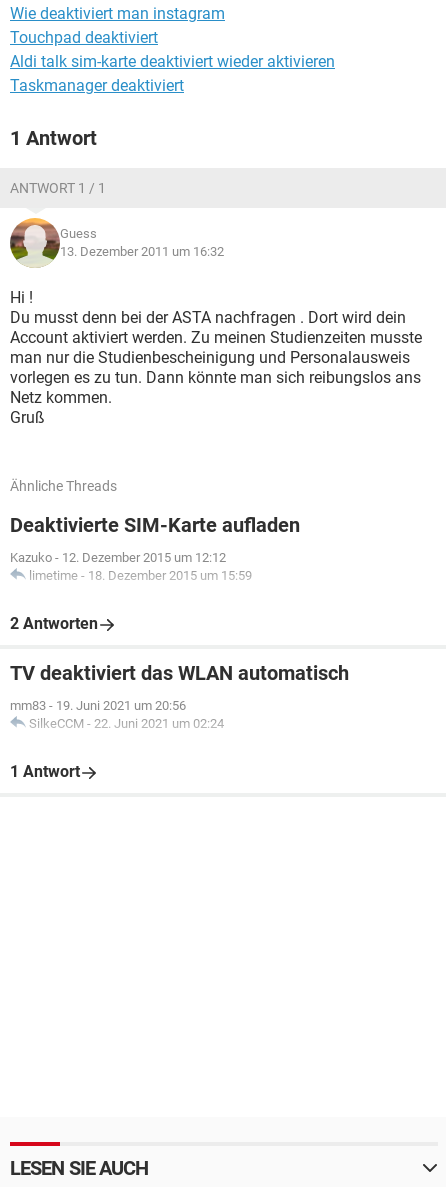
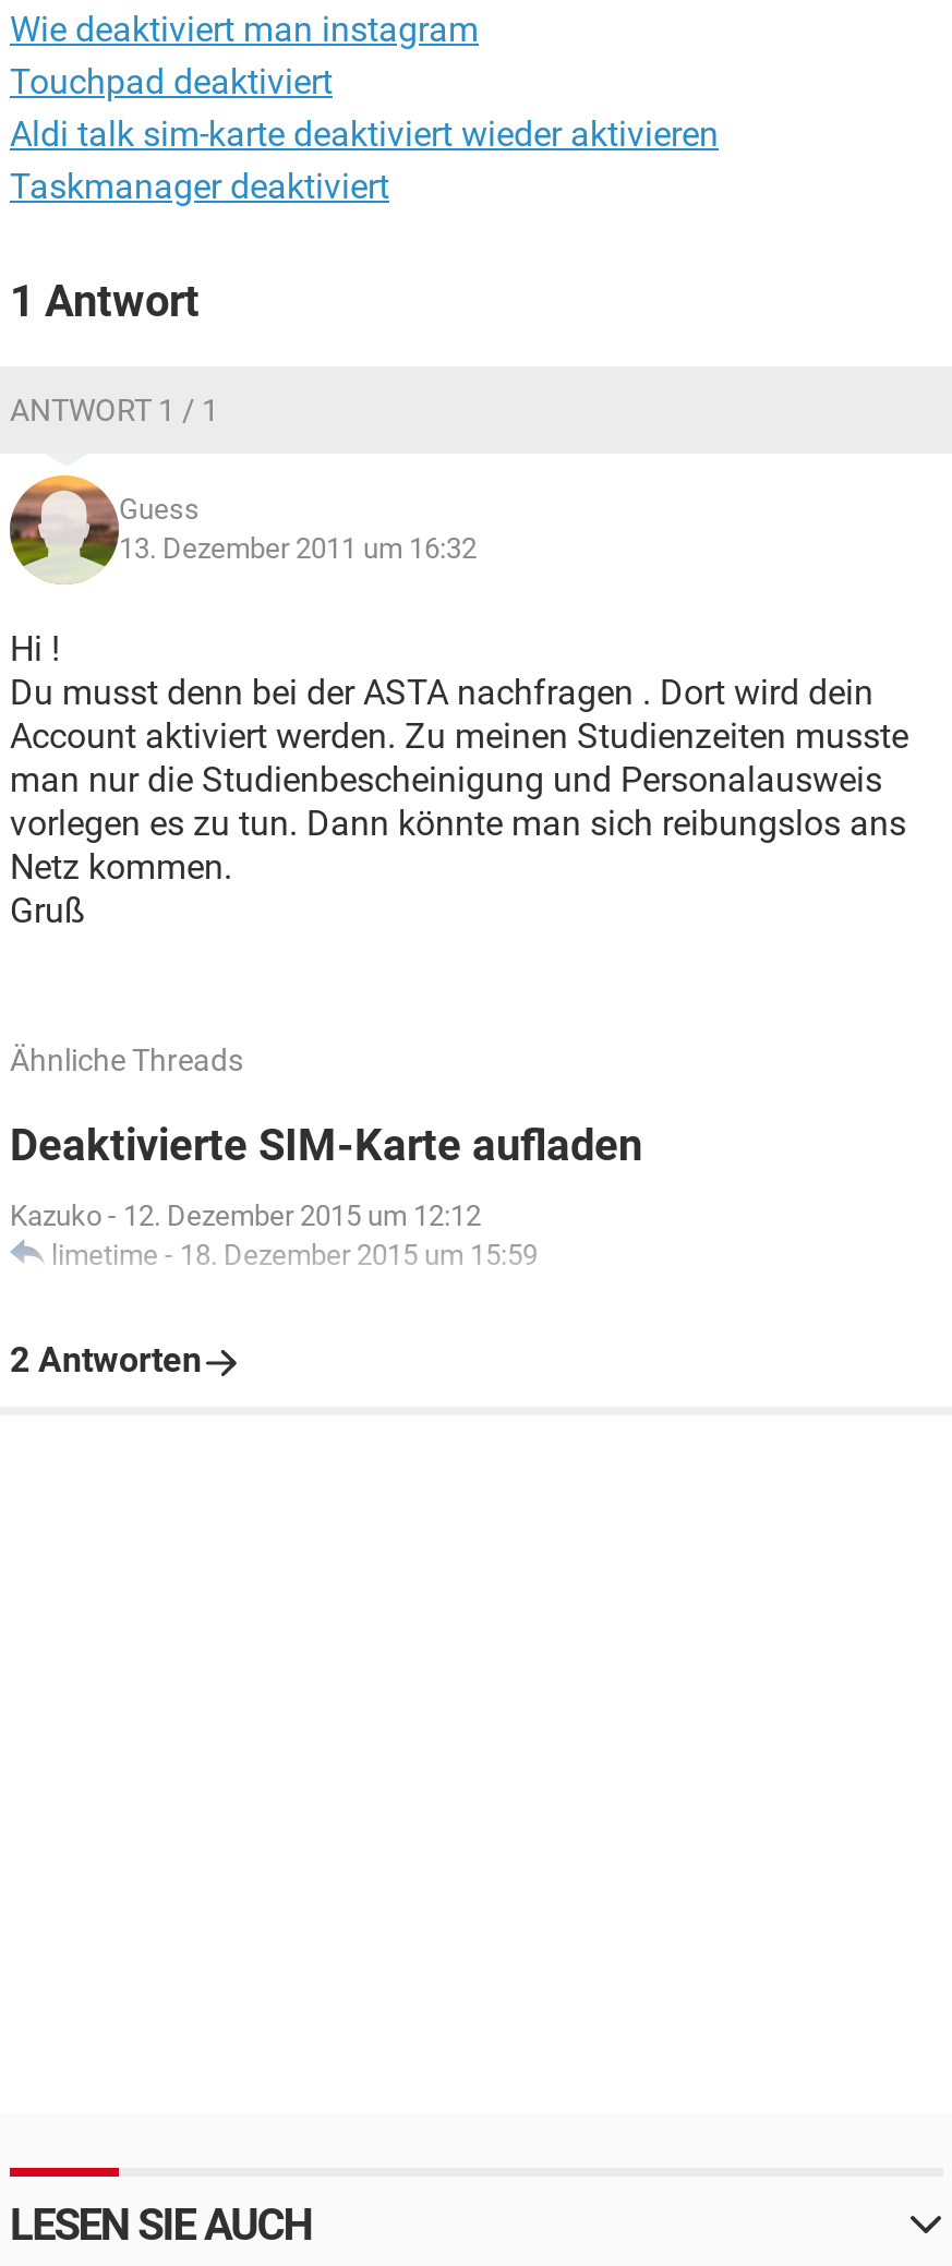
- TV deaktiviert das WLAN automatisch
- mm83 - 19. Juni 2021 um 20:56
- SilkeCCM - 22. Juni 2021 um 02:24
- 1 Antwort
